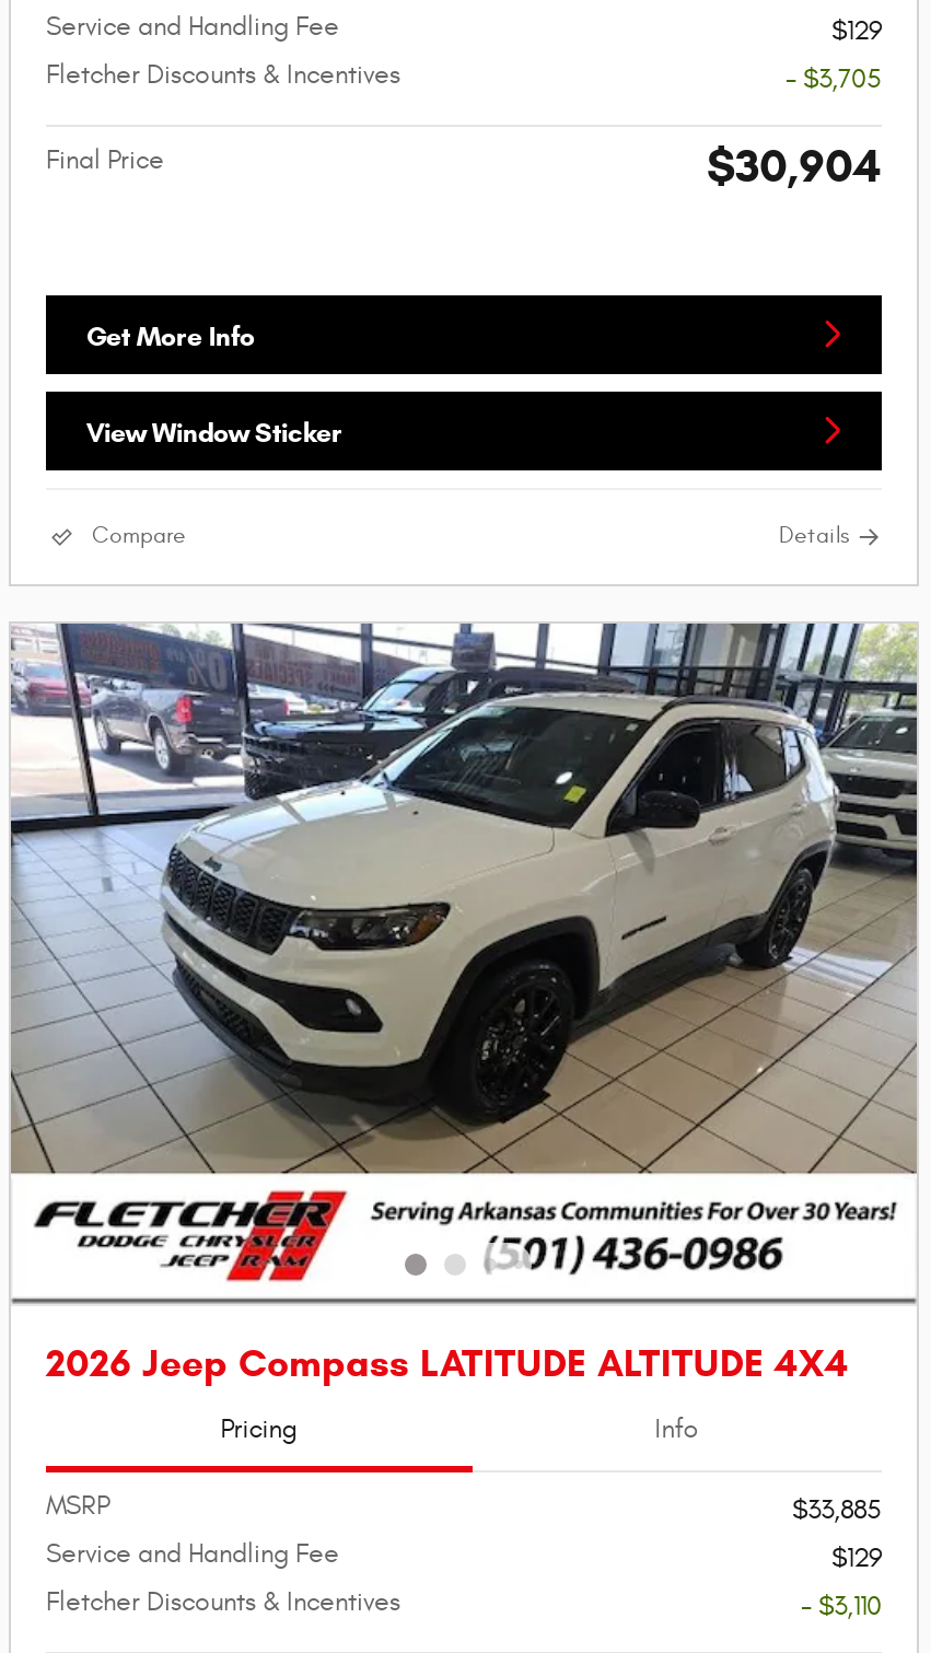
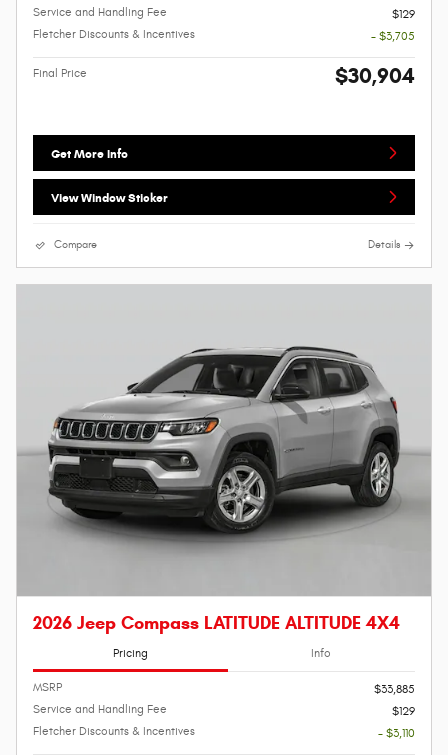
- [image]
+ [image]
